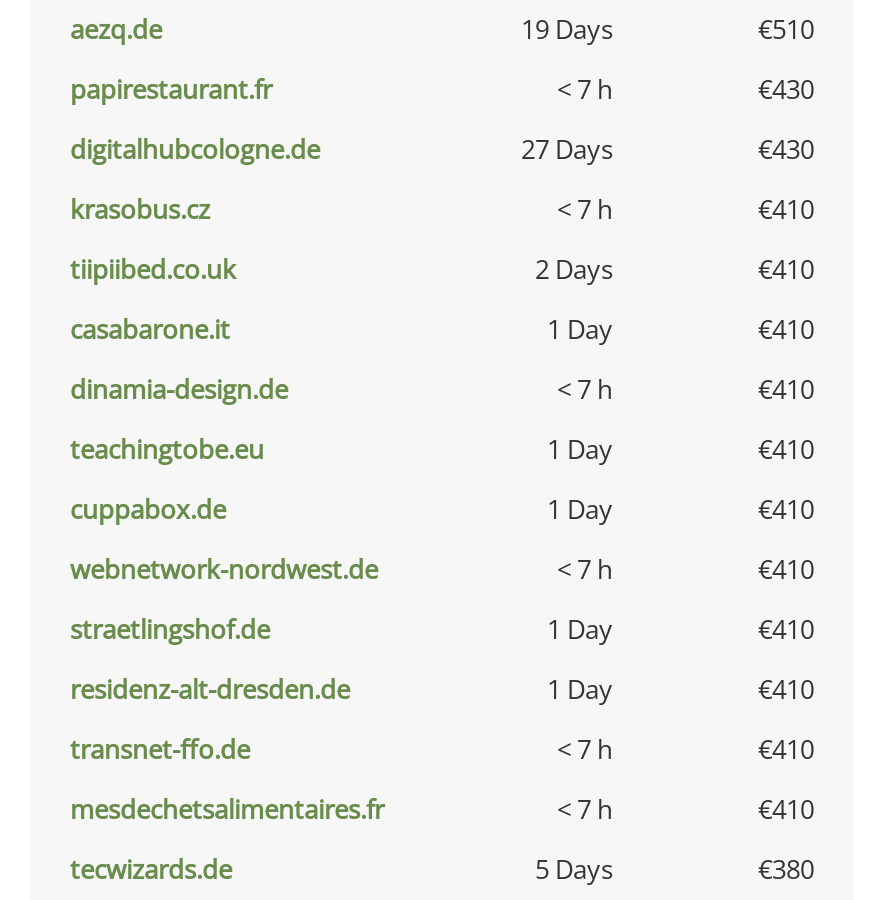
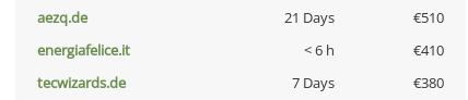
- 19 Days
+ 21 Days

- papirestaurant.fr
- < 7 h
- €430
- digitalhubcologne.de
- 27 Days
- €430
- krasobus.cz
- < 7 h
- €410
- tiipiibed.co.uk
- 2 Days
- €410
- casabarone.it
- 1 Day
- €410
- dinamia-design.de
- < 7 h
- €410
- teachingtobe.eu
- 1 Day
- €410
- cuppabox.de
- 1 Day
- €410
- webnetwork-nordwest.de
- < 7 h
- €410
- straetlingshof.de
- 1 Day
- €410
- residenz-alt-dresden.de
- 1 Day
- €410
- transnet-ffo.de
- < 7 h
- €410
- mesdechetsalimentaires.fr
- < 7 h
+ energiafelice.it
+ < 6 h

- 5 Days
+ 7 Days
